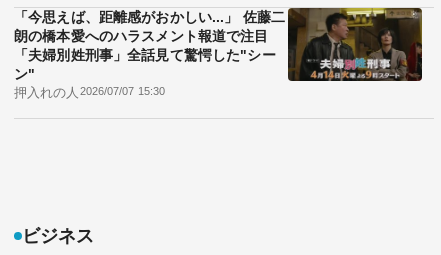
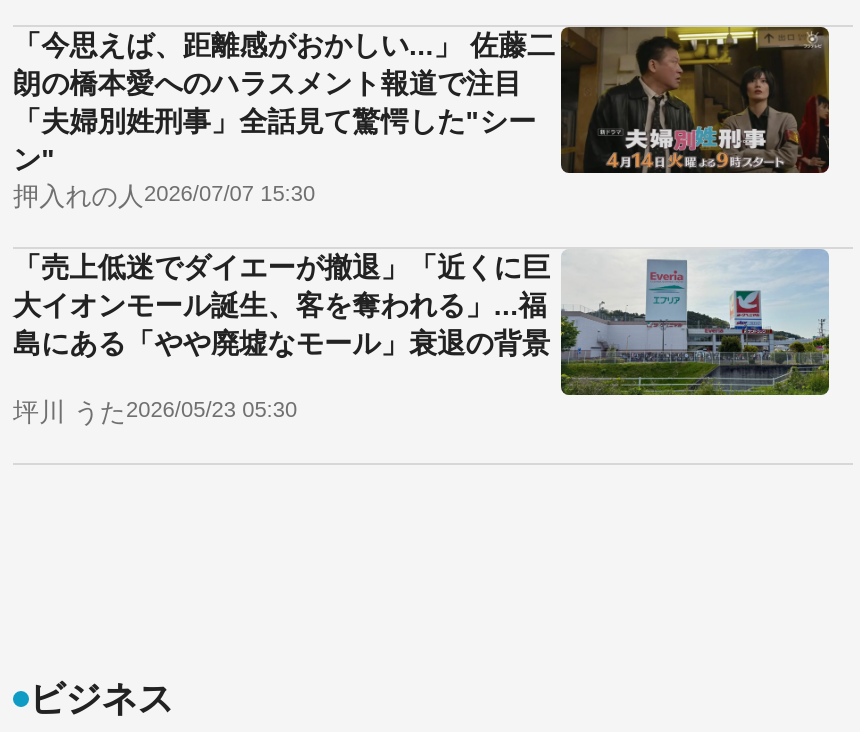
+ [image]
+ 「売上低迷でダイエーが撤退」「近くに巨
+ 大イオンモール誕生、客を奪われる」...福
+ 島にある「やや廃墟なモール」衰退の背景
+ 坪川 うた2026/05/23 05:30
